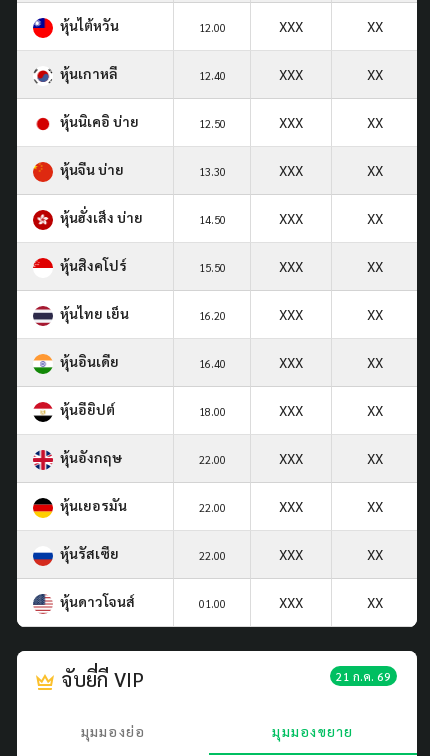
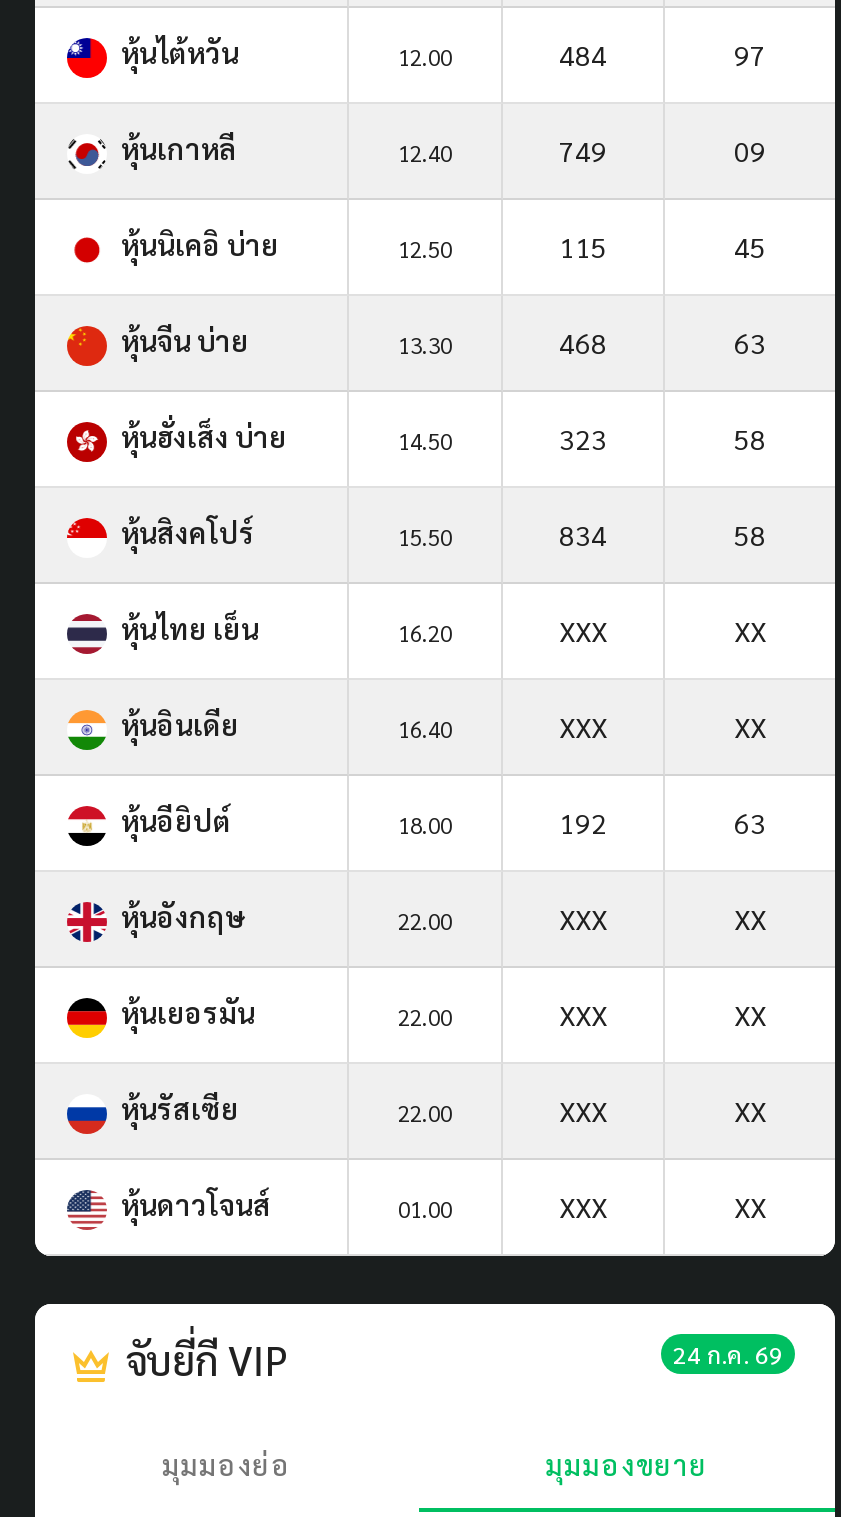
- XXX
- XX
+ 484
+ 97

- XXX
- XX
+ 749
+ 09

- XXX
- XX
+ 115
+ 45

- XXX
- XX
+ 468
+ 63

- XXX
- XX
+ 323
+ 58

- XXX
- XX
+ 834
+ 58

- XXX
- XX
+ 192
+ 63

- 21 ก.ค. 69
+ 24 ก.ค. 69
